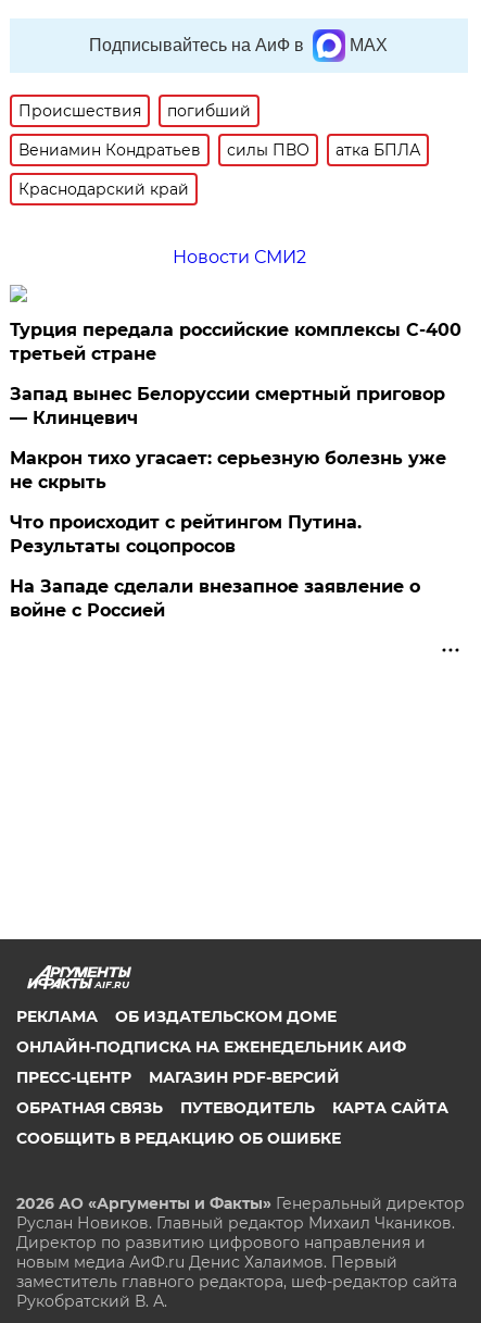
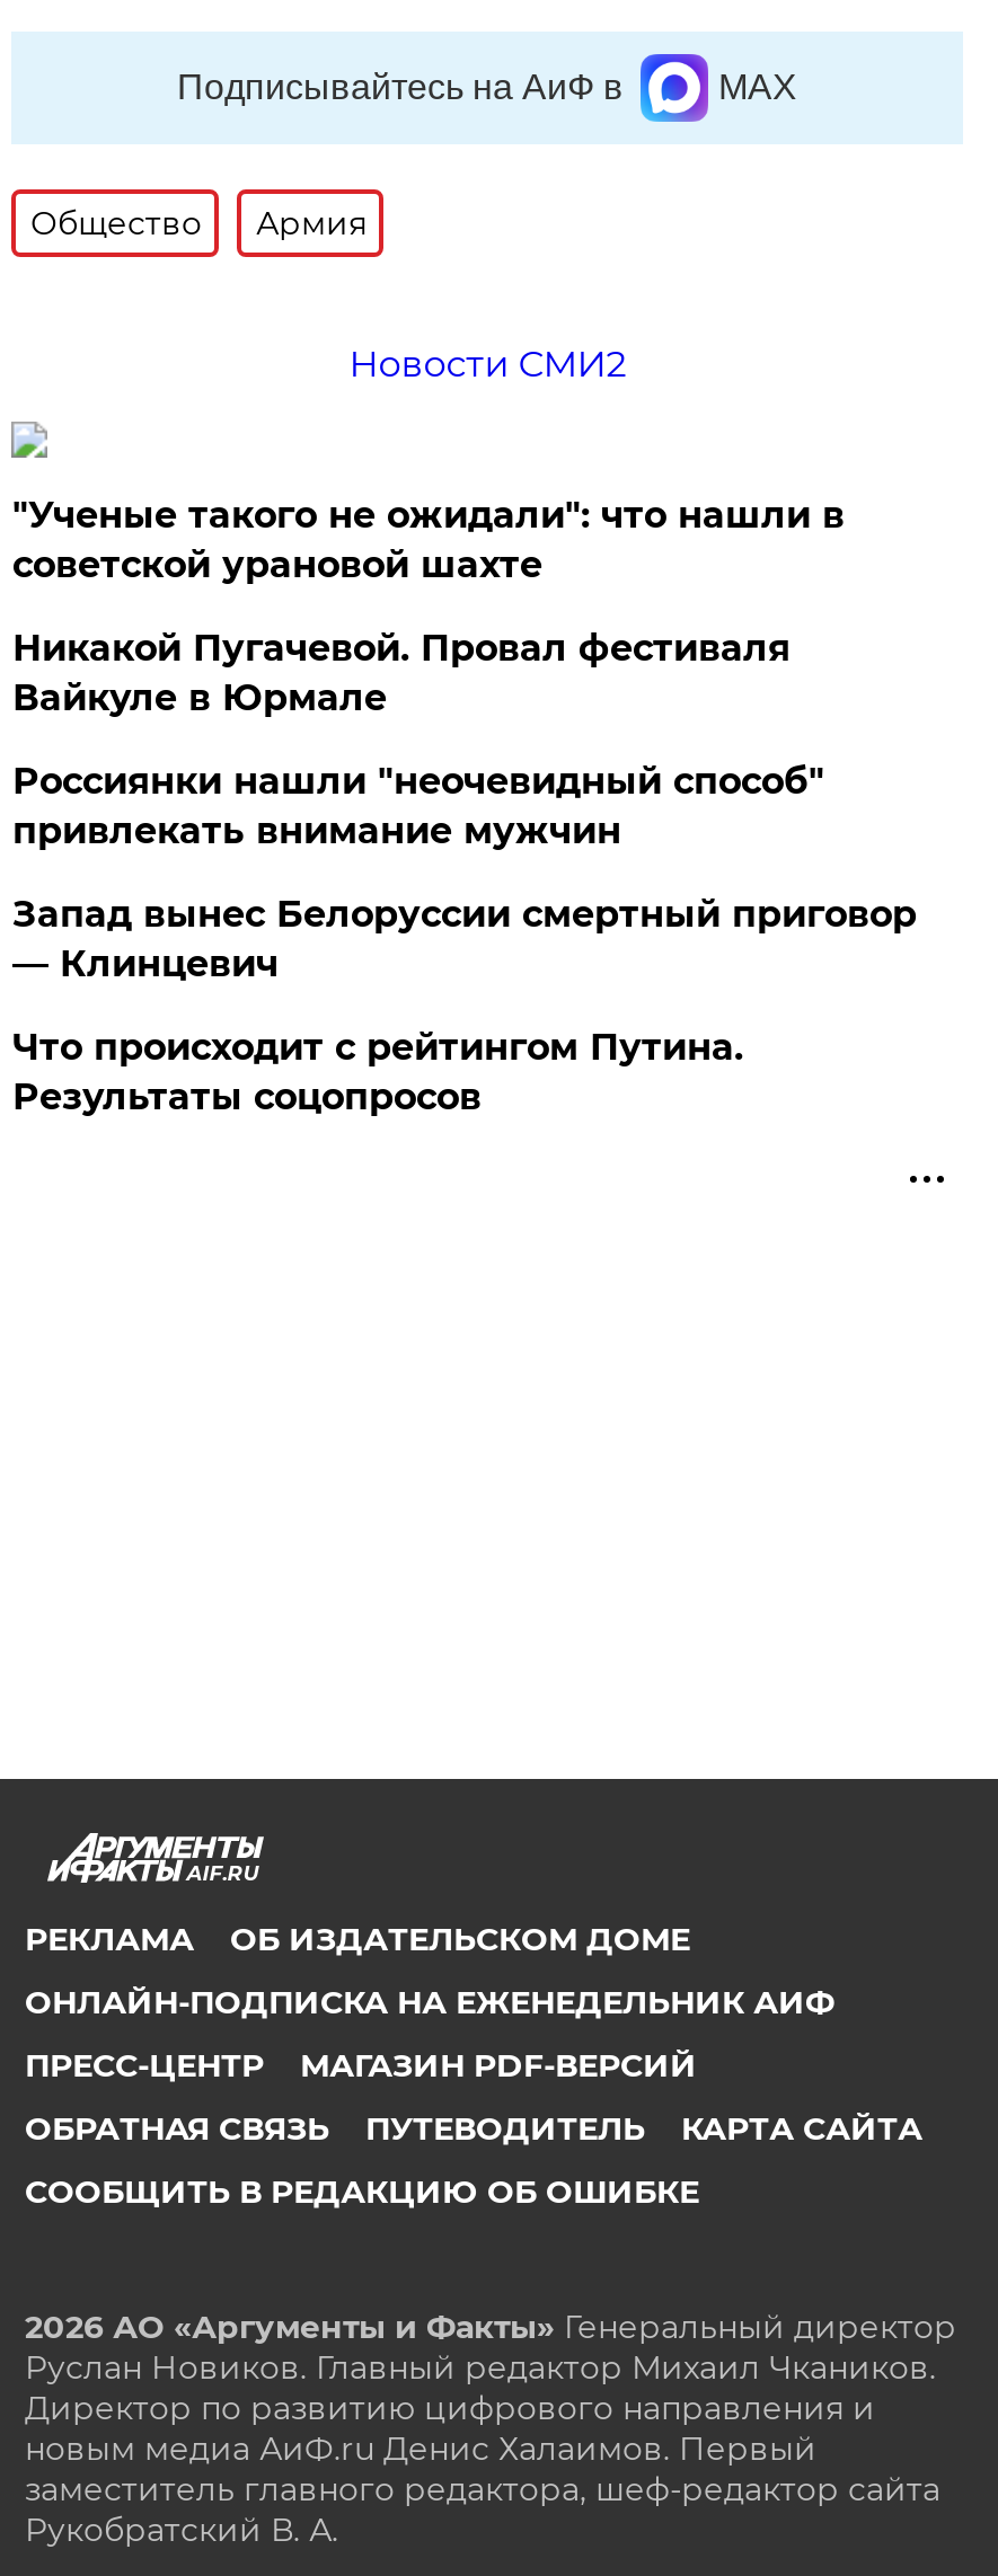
- Происшествия
- погибший
- Вениамин Кондратьев
- силы ПВО
- атка БПЛА
- Краснодарский край
+ Общество
+ Армия

- Турция передала российские комплексы С-400
- третьей стране
+ "Ученые такого не ожидали": что нашли в
+ советской урановой шахте
+ Никакой Пугачевой. Провал фестиваля
+ Вайкуле в Юрмале
+ Россиянки нашли "неочевидный способ"
+ привлекать внимание мужчин

moved down: Запад вынес Белоруссии смертный приговор | — Клинцевич

- Макрон тихо угасает: серьезную болезнь уже
- не скрыть

- На Западе сделали внезапное заявление о
- войне с Россией
